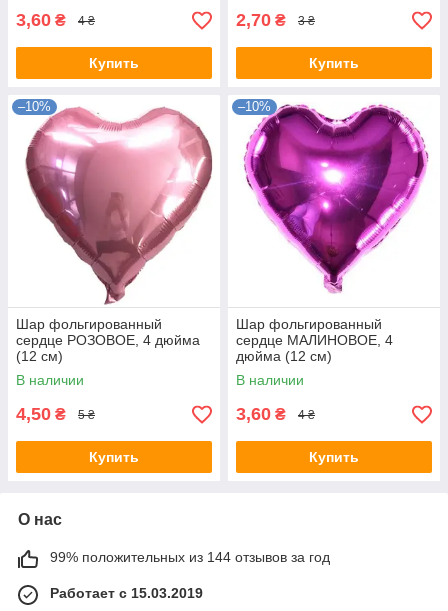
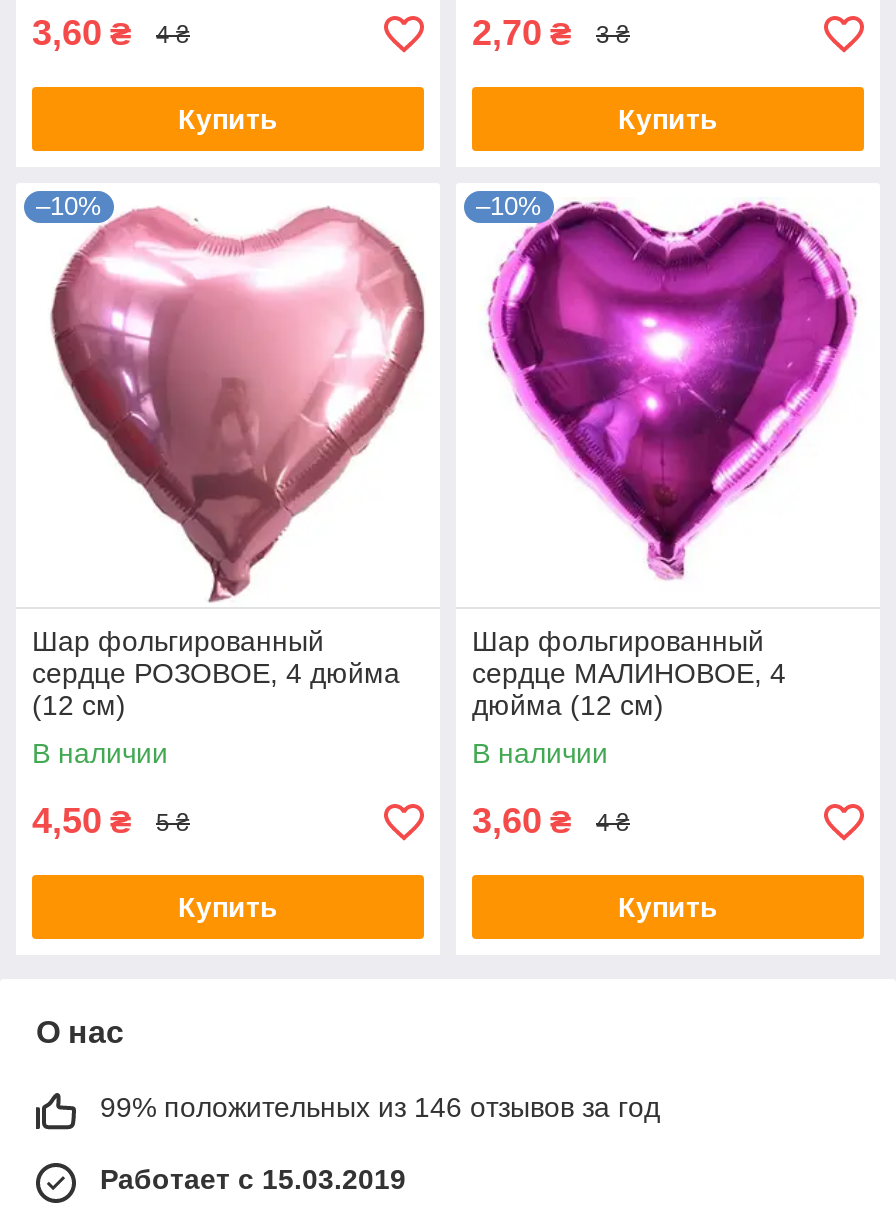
- 99% положительных из 144 отзывов за год
+ 99% положительных из 146 отзывов за год
